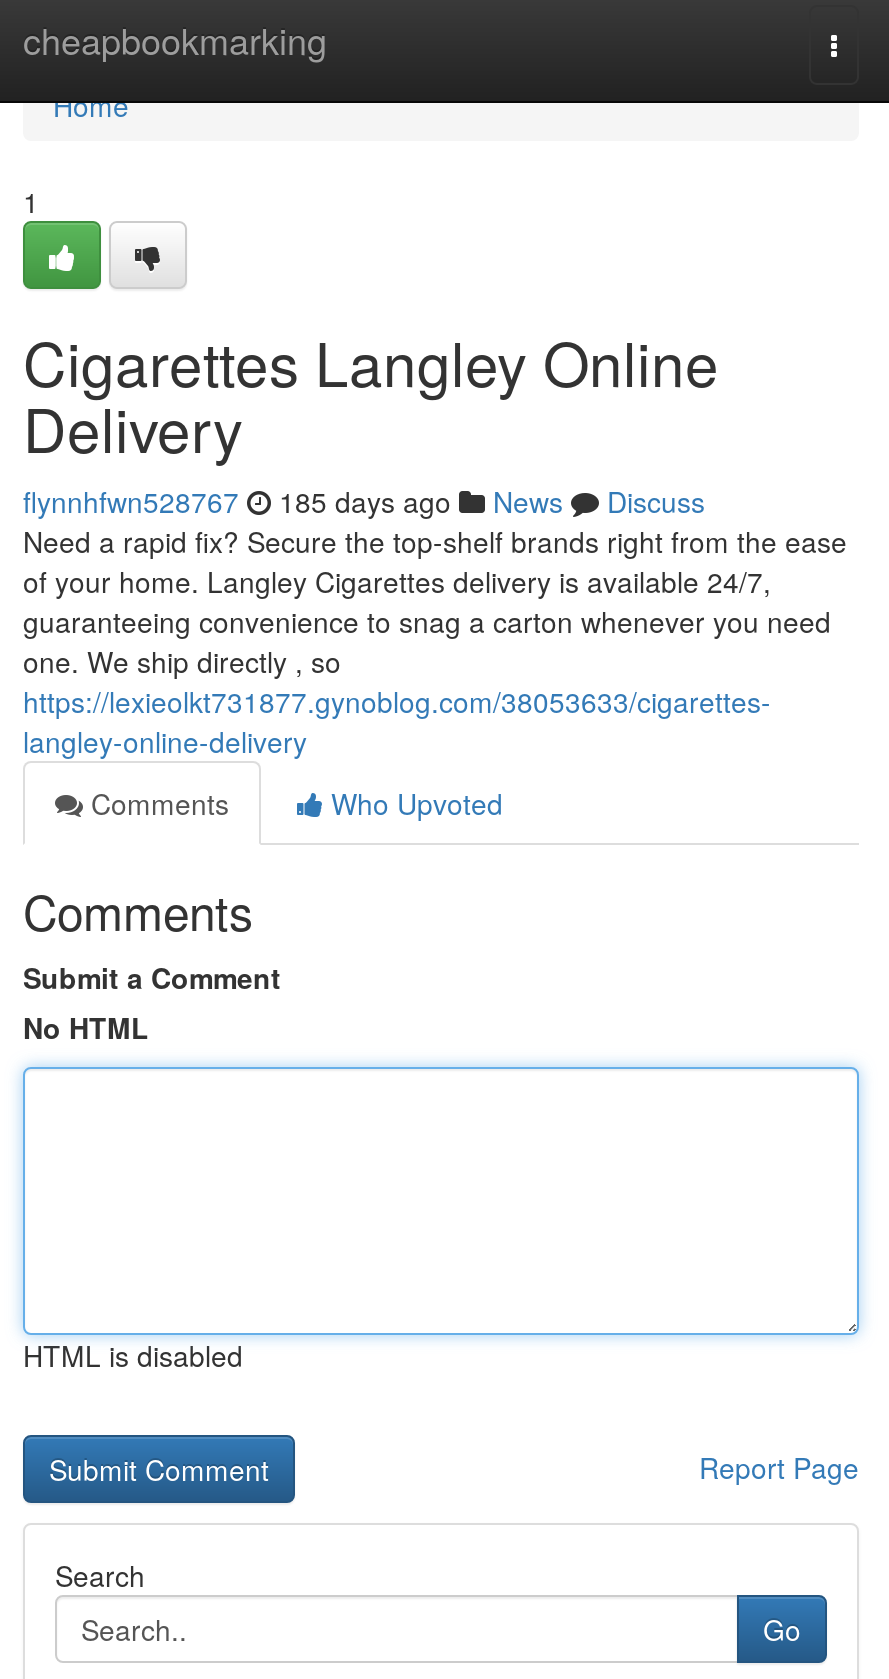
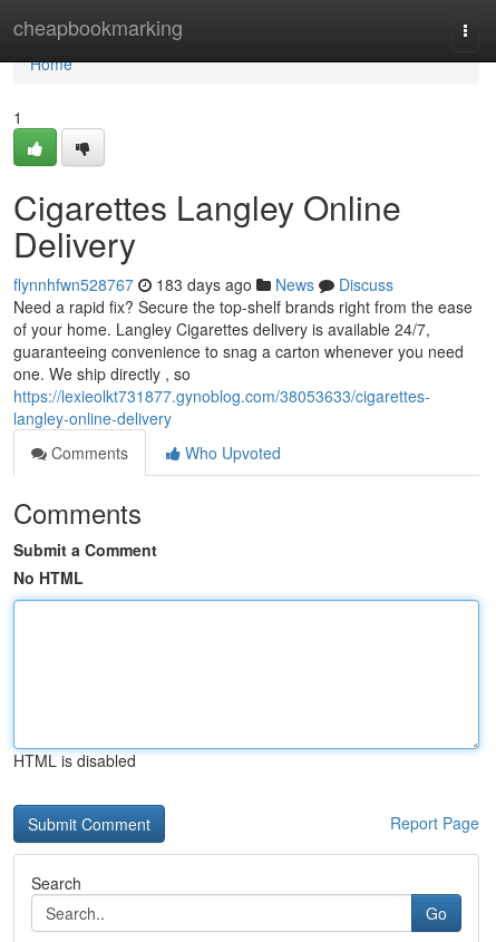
- flynnhfwn528767 185 days ago News Discuss
+ flynnhfwn528767 183 days ago News Discuss
